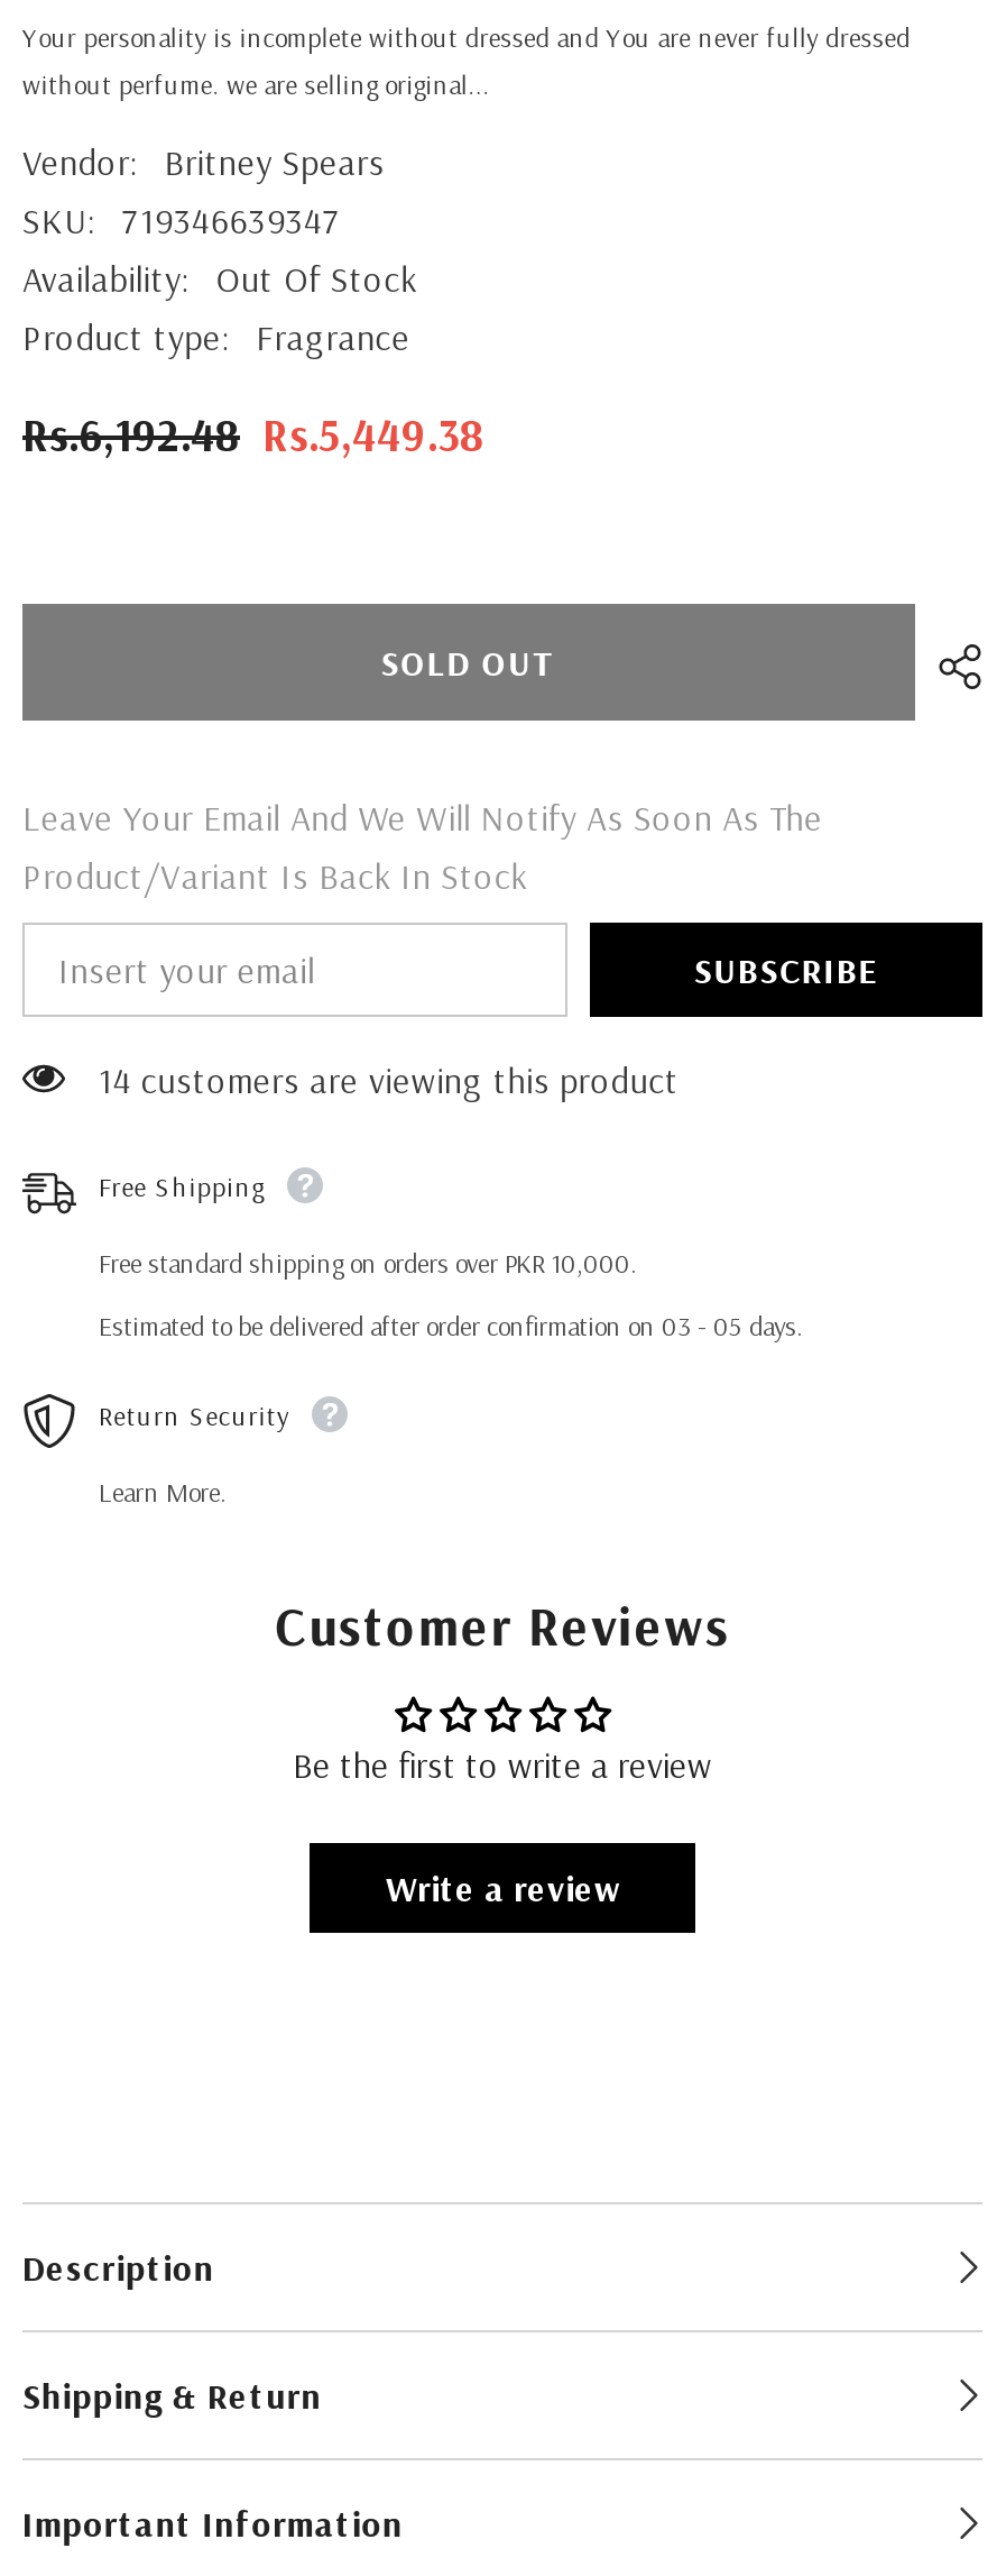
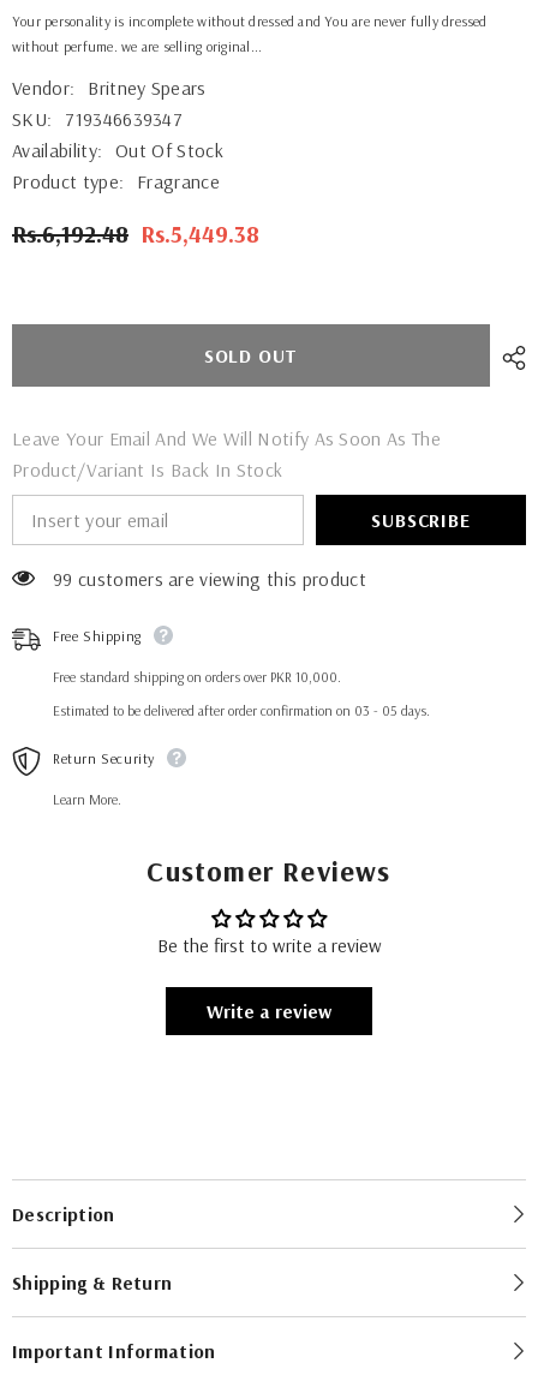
- 14 customers are viewing this product
+ 99 customers are viewing this product
